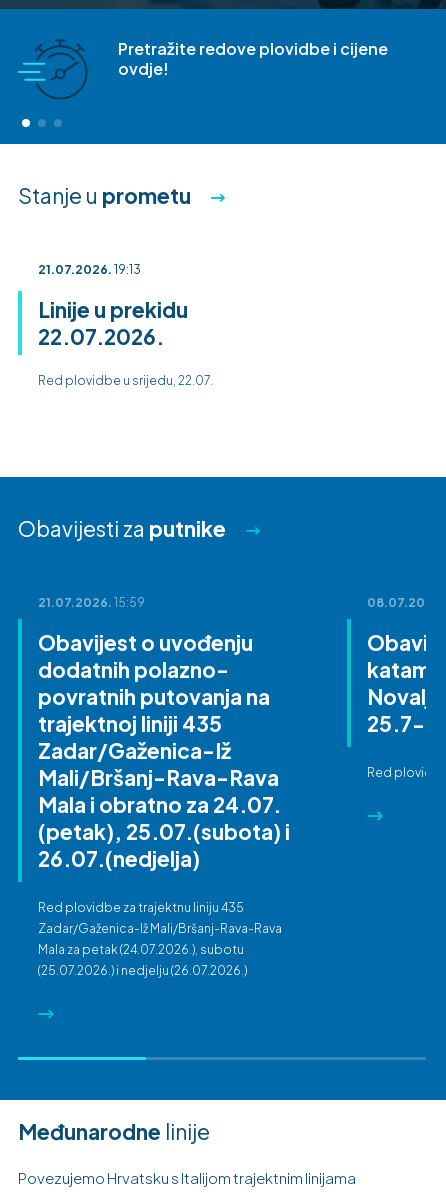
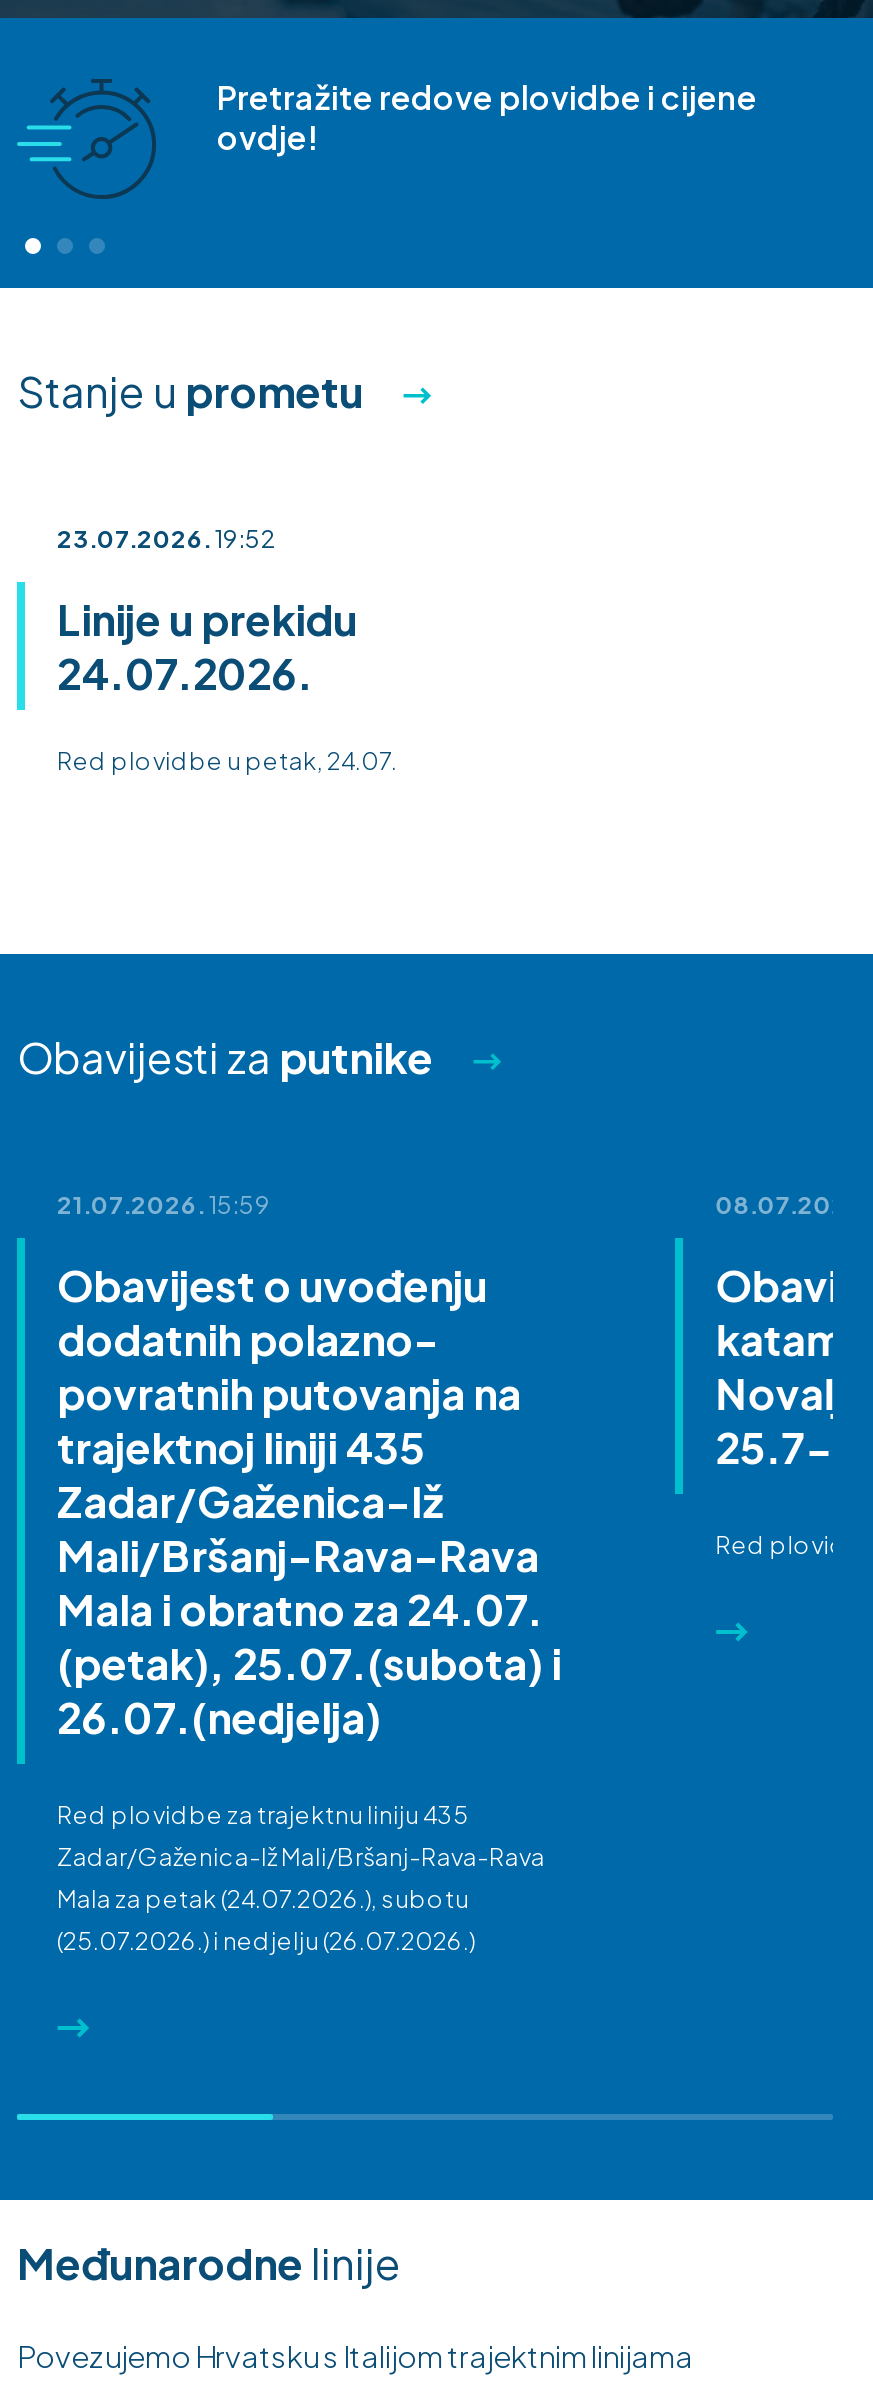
- 21.07.2026. 19:13
+ 23.07.2026. 19:52

- 22.07.2026.
+ 24.07.2026.

- Red plovidbe u srijedu, 22.07.
+ Red plovidbe u petak, 24.07.
